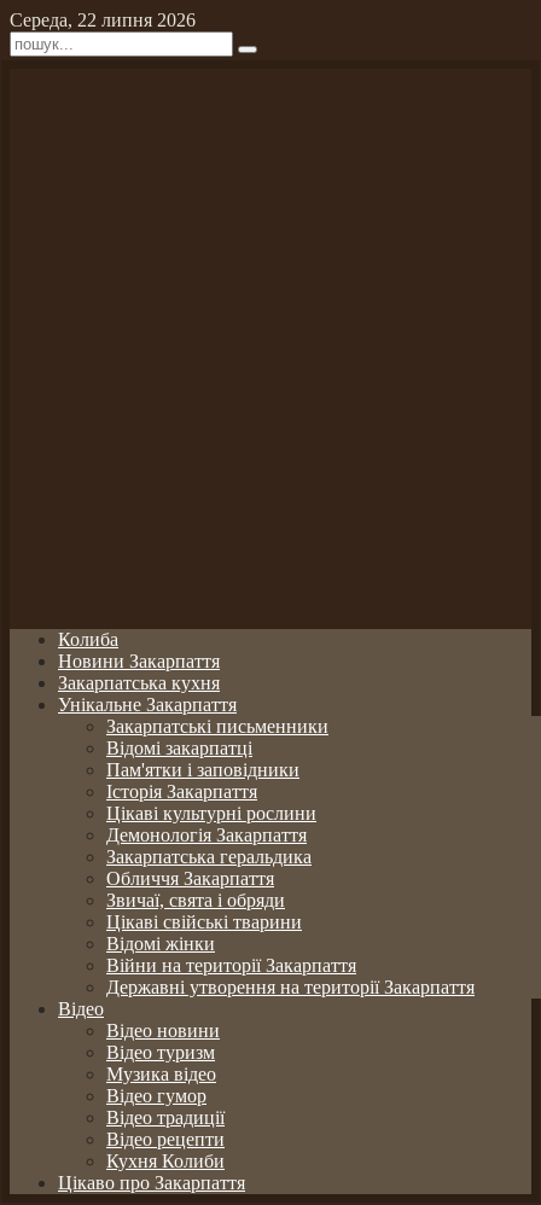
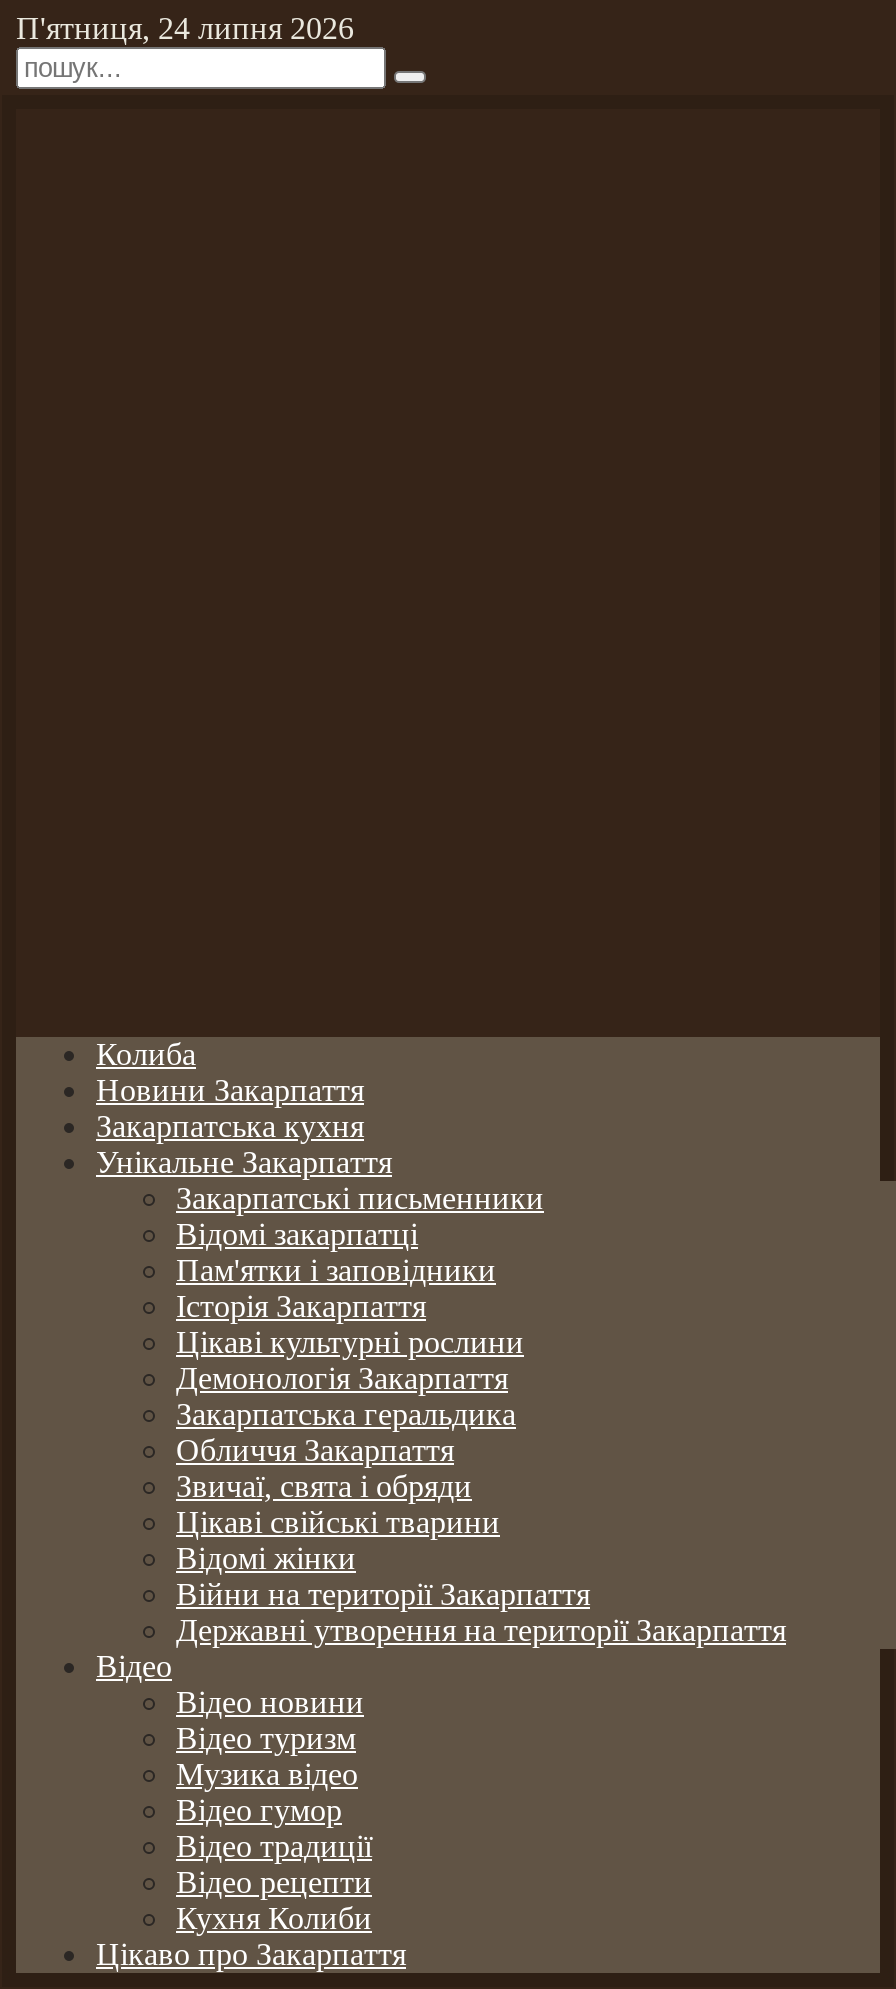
- Середа, 22 липня 2026
+ П'ятниця, 24 липня 2026
